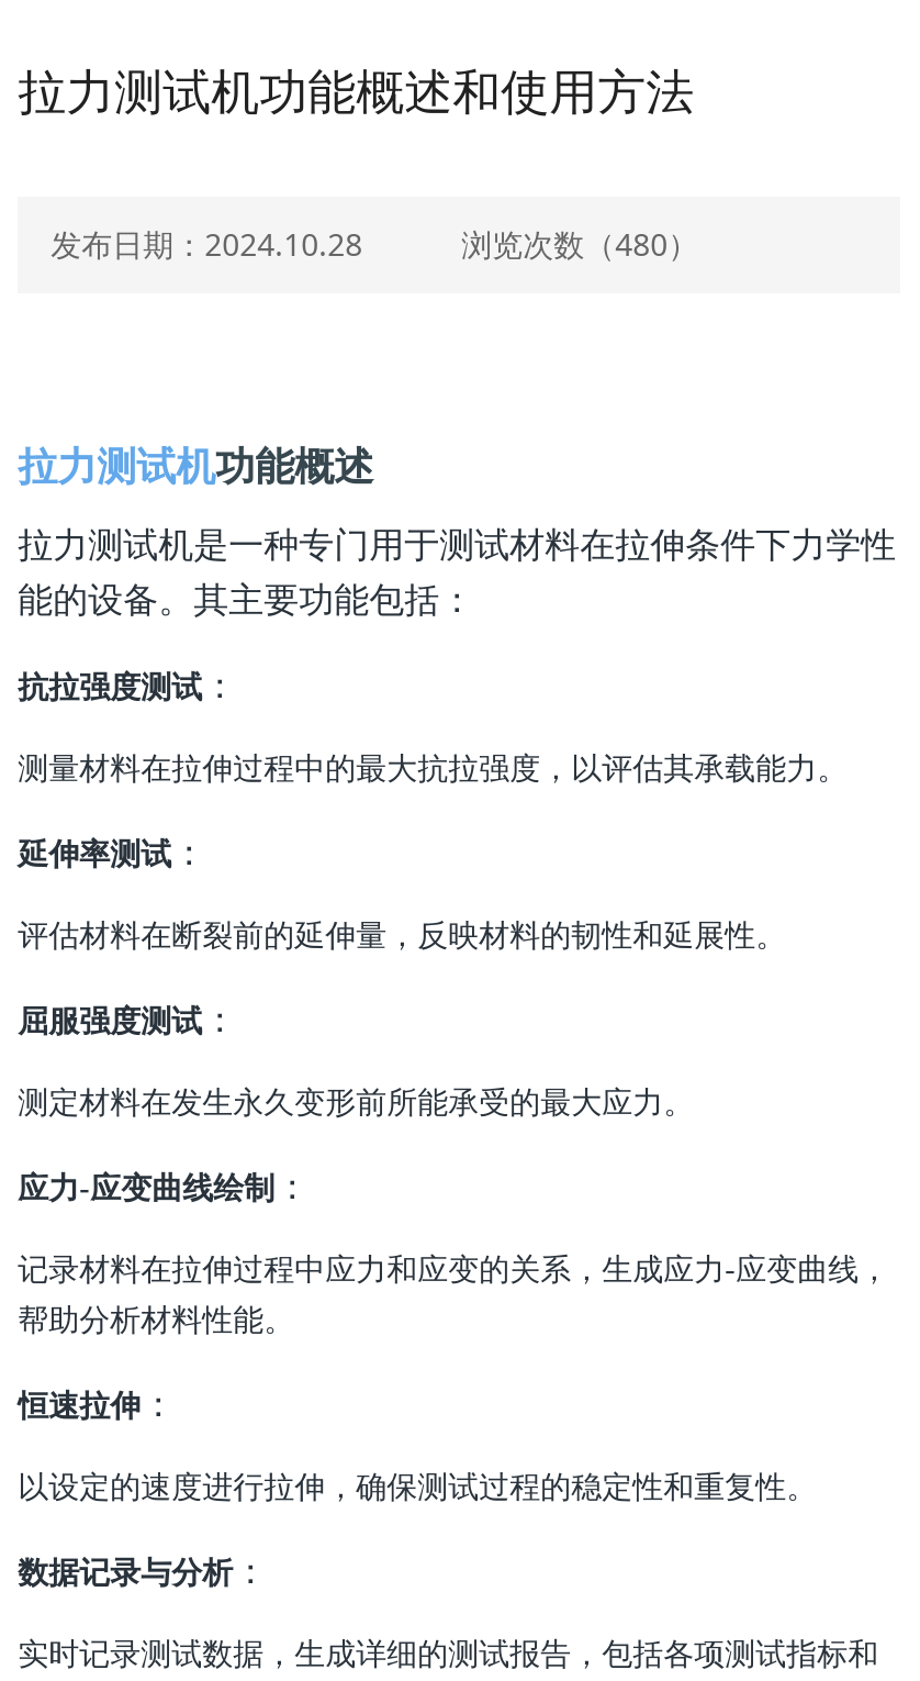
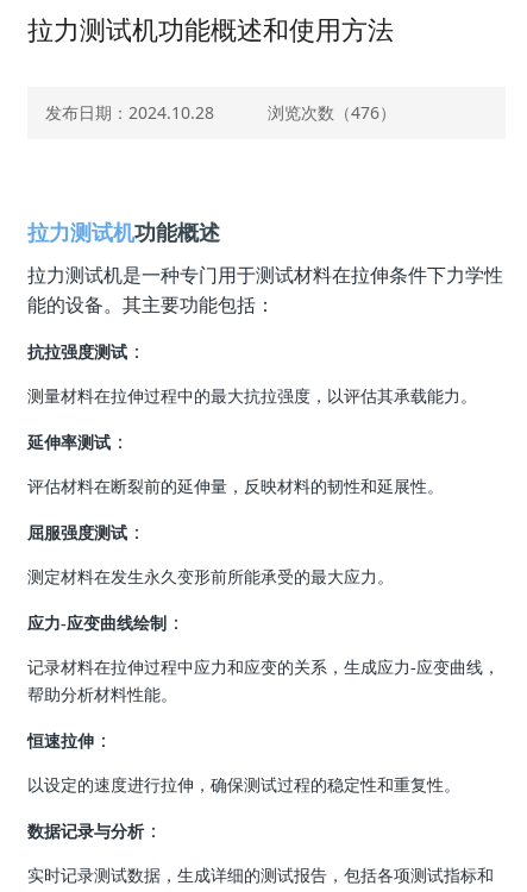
- 浏览次数（480）
+ 浏览次数（476）
